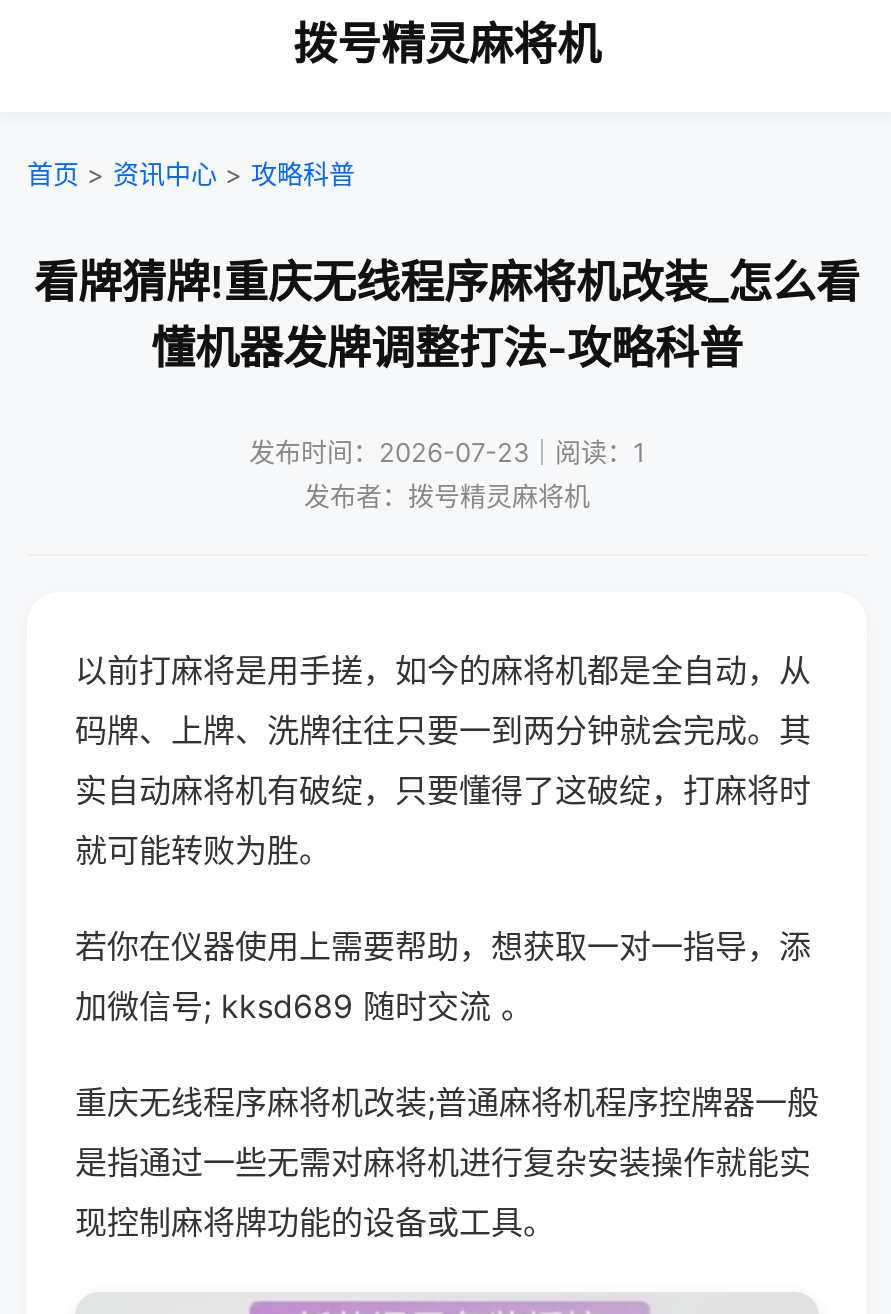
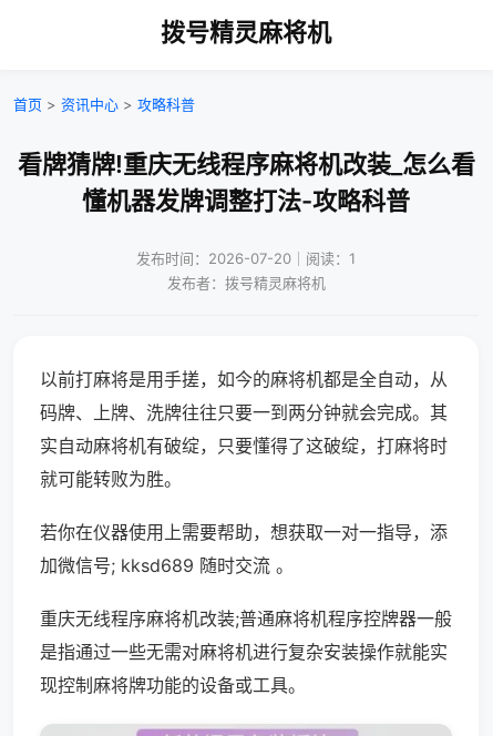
- 发布时间：2026-07-23｜阅读：1
+ 发布时间：2026-07-20｜阅读：1
